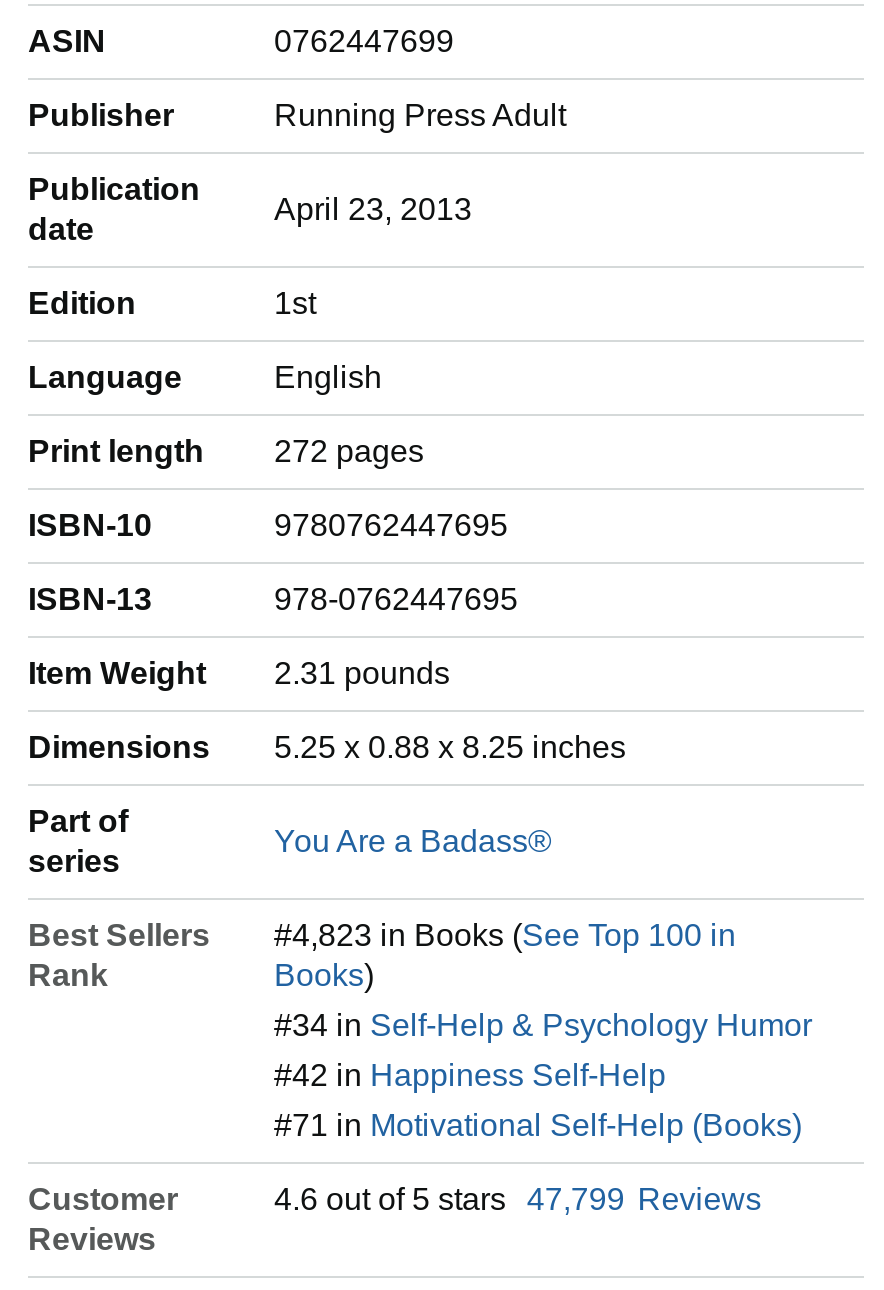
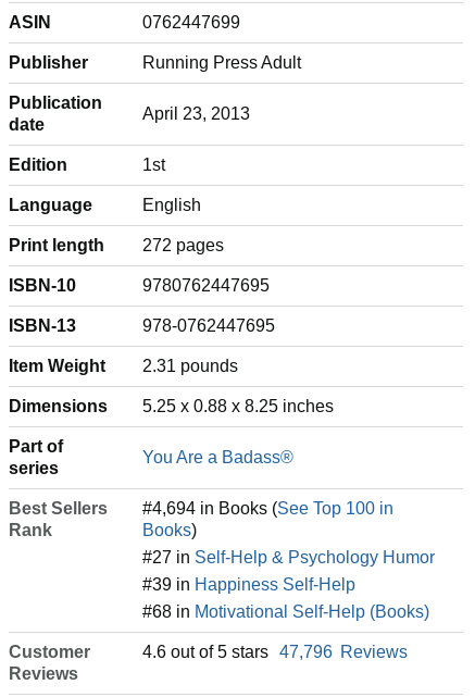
- #4,823 in Books (See Top 100 in
+ #4,694 in Books (See Top 100 in

- #34 in Self-Help & Psychology Humor
+ #27 in Self-Help & Psychology Humor

- #42 in Happiness Self-Help
+ #39 in Happiness Self-Help

- #71 in Motivational Self-Help (Books)
+ #68 in Motivational Self-Help (Books)

- 4.6 out of 5 stars 47,799 Reviews
+ 4.6 out of 5 stars 47,796 Reviews
